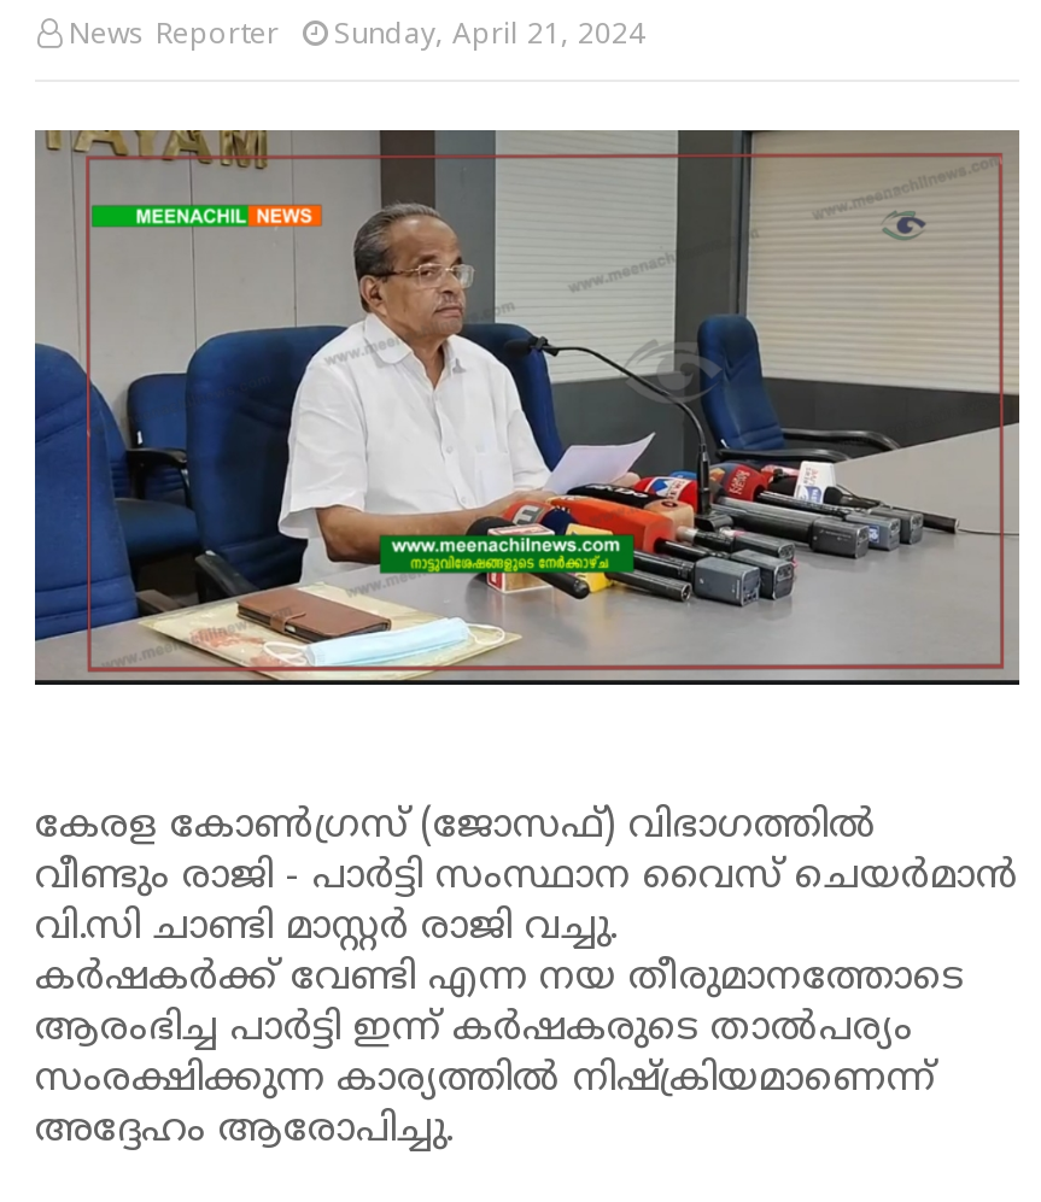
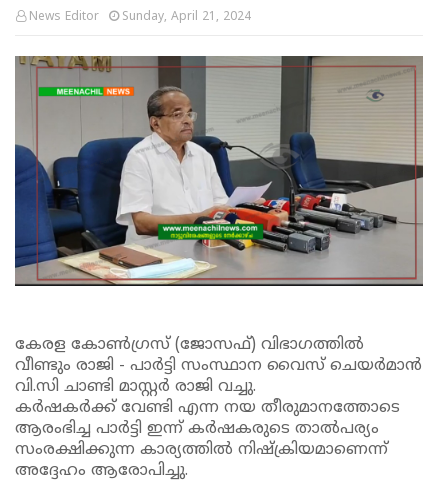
- News Reporter
+ News Editor
